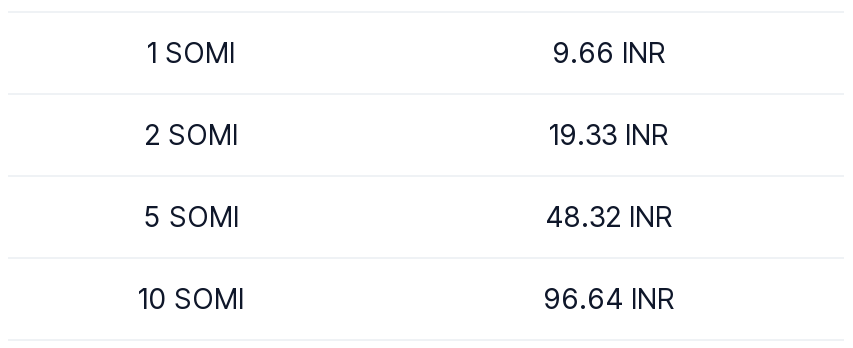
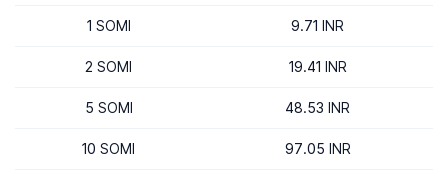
- 9.66 INR
+ 9.71 INR

- 19.33 INR
+ 19.41 INR

- 48.32 INR
+ 48.53 INR

- 96.64 INR
+ 97.05 INR
